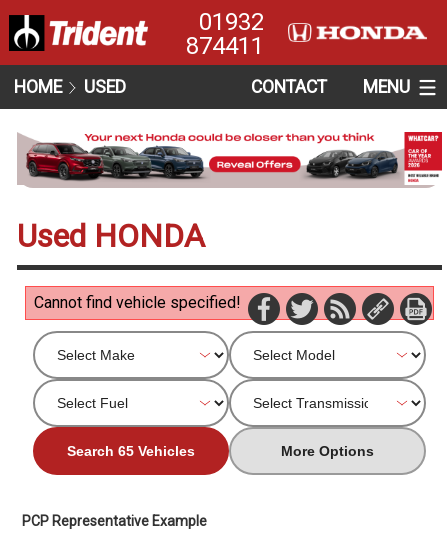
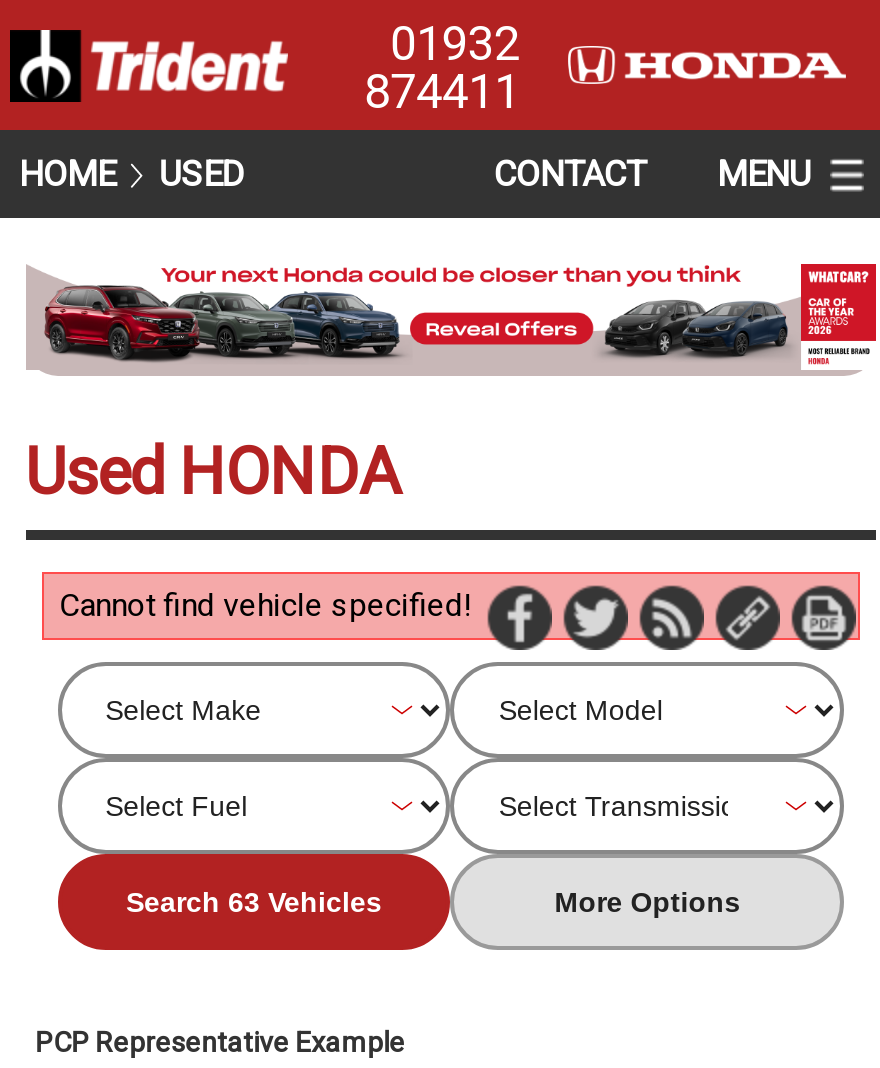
- Search 65 Vehicles
+ Search 63 Vehicles
